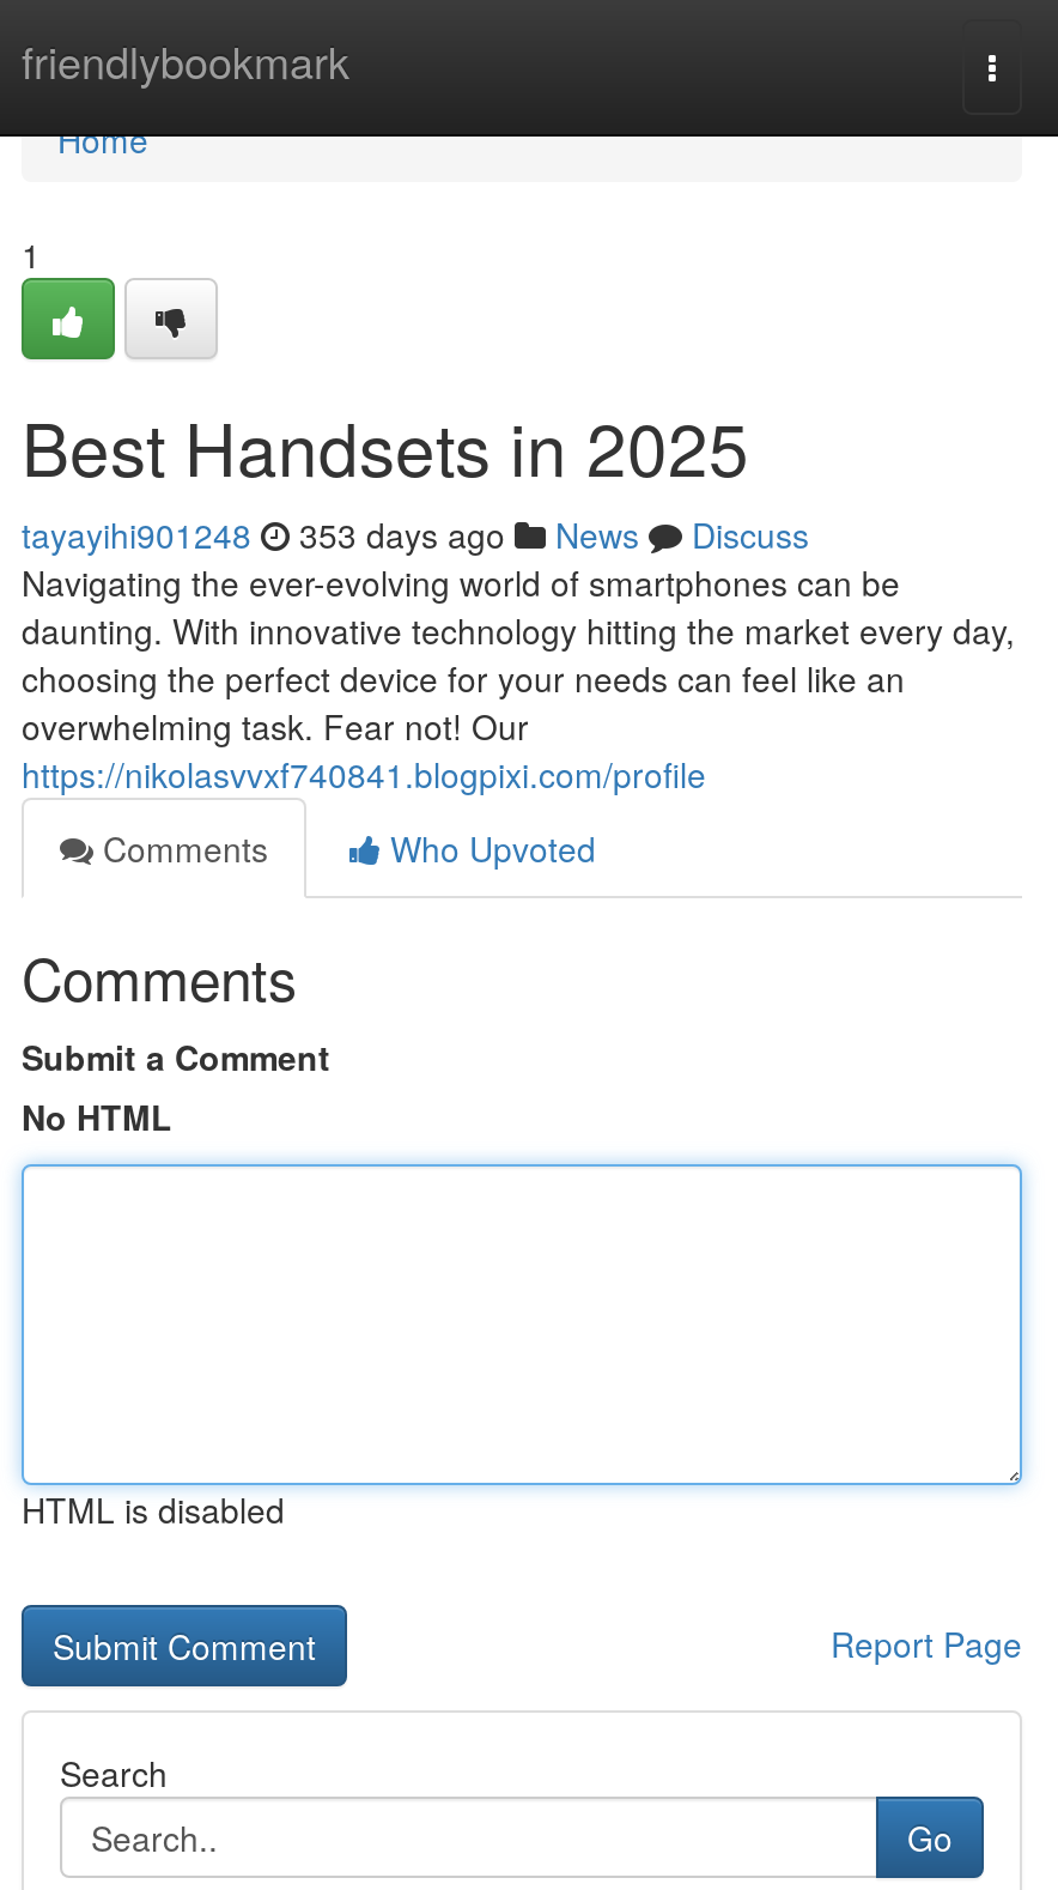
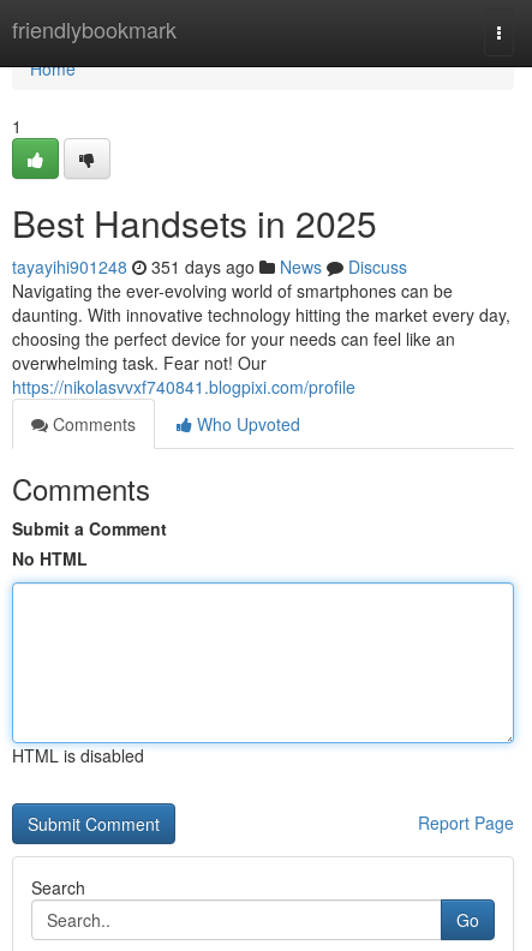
- tayayihi901248 353 days ago News Discuss
+ tayayihi901248 351 days ago News Discuss
